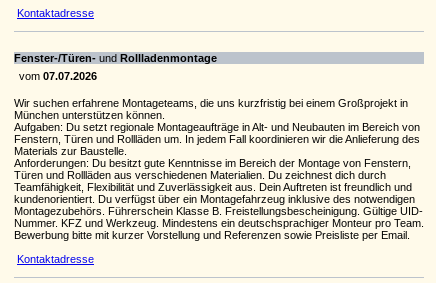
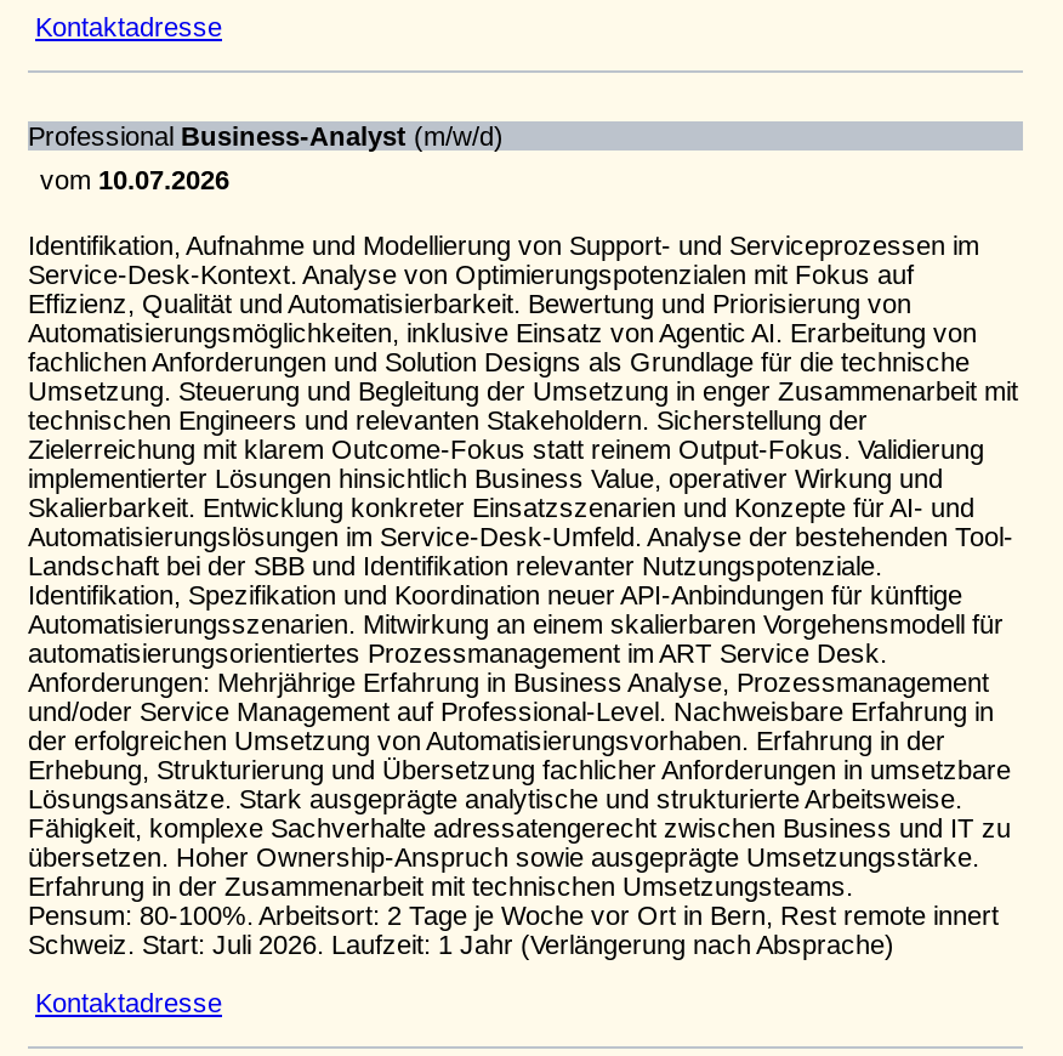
- Fenster-/Türen- und Rollladenmontage
+ Professional Business-Analyst (m/w/d)

- vom 07.07.2026
+ vom 10.07.2026

- Wir suchen erfahrene Montageteams, die uns kurzfristig bei einem Großprojekt in
- München unterstützen können.
- Aufgaben: Du setzt regionale Montageaufträge in Alt- und Neubauten im Bereich von
- Fenstern, Türen und Rollläden um. In jedem Fall koordinieren wir die Anlieferung des
- Materials zur Baustelle.
- Anforderungen: Du besitzt gute Kenntnisse im Bereich der Montage von Fenstern,
- Türen und Rollläden aus verschiedenen Materialien. Du zeichnest dich durch
- Teamfähigkeit, Flexibilität und Zuverlässigkeit aus. Dein Auftreten ist freundlich und
- kundenorientiert. Du verfügst über ein Montagefahrzeug inklusive des notwendigen
- Montagezubehörs. Führerschein Klasse B. Freistellungsbescheinigung. Gültige UID-
- Nummer. KFZ und Werkzeug. Mindestens ein deutschsprachiger Monteur pro Team.
- Bewerbung bitte mit kurzer Vorstellung und Referenzen sowie Preisliste per Email.
+ Identifikation, Aufnahme und Modellierung von Support- und Serviceprozessen im
+ Service-Desk-Kontext. Analyse von Optimierungspotenzialen mit Fokus auf
+ Effizienz, Qualität und Automatisierbarkeit. Bewertung und Priorisierung von
+ Automatisierungsmöglichkeiten, inklusive Einsatz von Agentic AI. Erarbeitung von
+ fachlichen Anforderungen und Solution Designs als Grundlage für die technische
+ Umsetzung. Steuerung und Begleitung der Umsetzung in enger Zusammenarbeit mit
+ technischen Engineers und relevanten Stakeholdern. Sicherstellung der
+ Zielerreichung mit klarem Outcome-Fokus statt reinem Output-Fokus. Validierung
+ implementierter Lösungen hinsichtlich Business Value, operativer Wirkung und
+ Skalierbarkeit. Entwicklung konkreter Einsatzszenarien und Konzepte für AI- und
+ Automatisierungslösungen im Service-Desk-Umfeld. Analyse der bestehenden Tool-
+ Landschaft bei der SBB und Identifikation relevanter Nutzungspotenziale.
+ Identifikation, Spezifikation und Koordination neuer API-Anbindungen für künftige
+ Automatisierungsszenarien. Mitwirkung an einem skalierbaren Vorgehensmodell für
+ automatisierungsorientiertes Prozessmanagement im ART Service Desk.
+ Anforderungen: Mehrjährige Erfahrung in Business Analyse, Prozessmanagement
+ und/oder Service Management auf Professional-Level. Nachweisbare Erfahrung in
+ der erfolgreichen Umsetzung von Automatisierungsvorhaben. Erfahrung in der
+ Erhebung, Strukturierung und Übersetzung fachlicher Anforderungen in umsetzbare
+ Lösungsansätze. Stark ausgeprägte analytische und strukturierte Arbeitsweise.
+ Fähigkeit, komplexe Sachverhalte adressatengerecht zwischen Business und IT zu
+ übersetzen. Hoher Ownership-Anspruch sowie ausgeprägte Umsetzungsstärke.
+ Erfahrung in der Zusammenarbeit mit technischen Umsetzungsteams.
+ Pensum: 80-100%. Arbeitsort: 2 Tage je Woche vor Ort in Bern, Rest remote innert
+ Schweiz. Start: Juli 2026. Laufzeit: 1 Jahr (Verlängerung nach Absprache)
